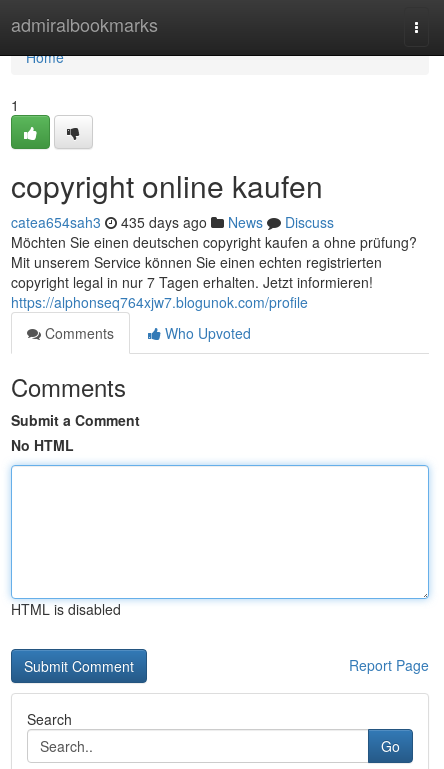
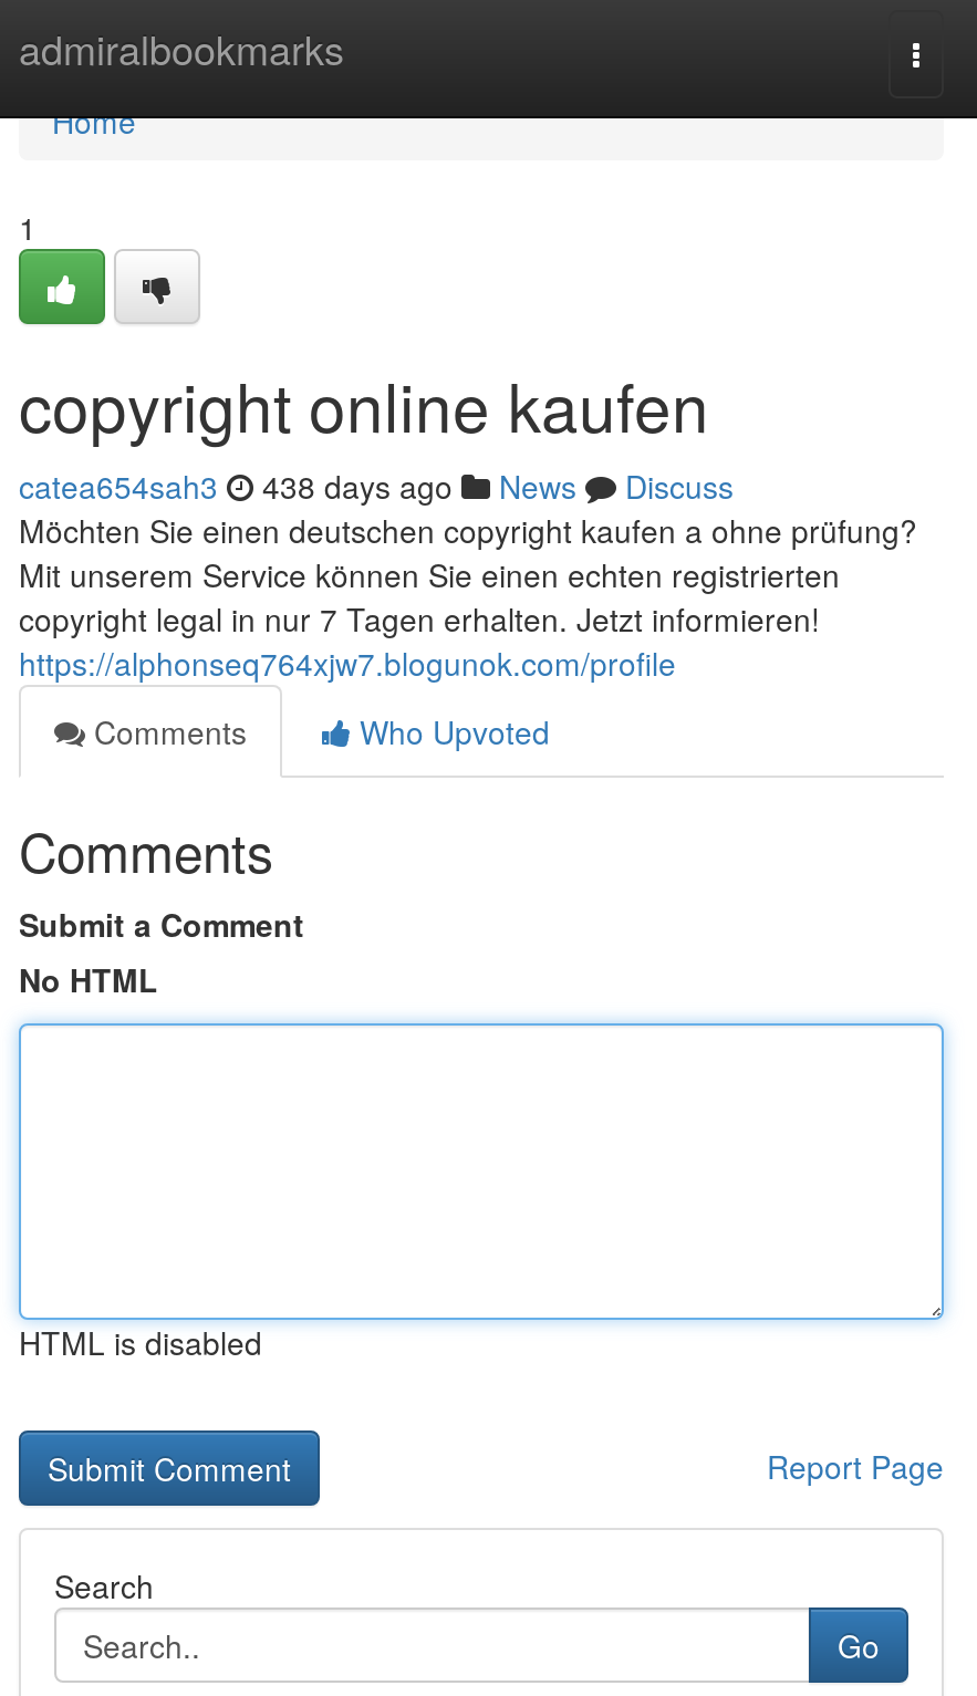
- catea654sah3 435 days ago News Discuss
+ catea654sah3 438 days ago News Discuss
